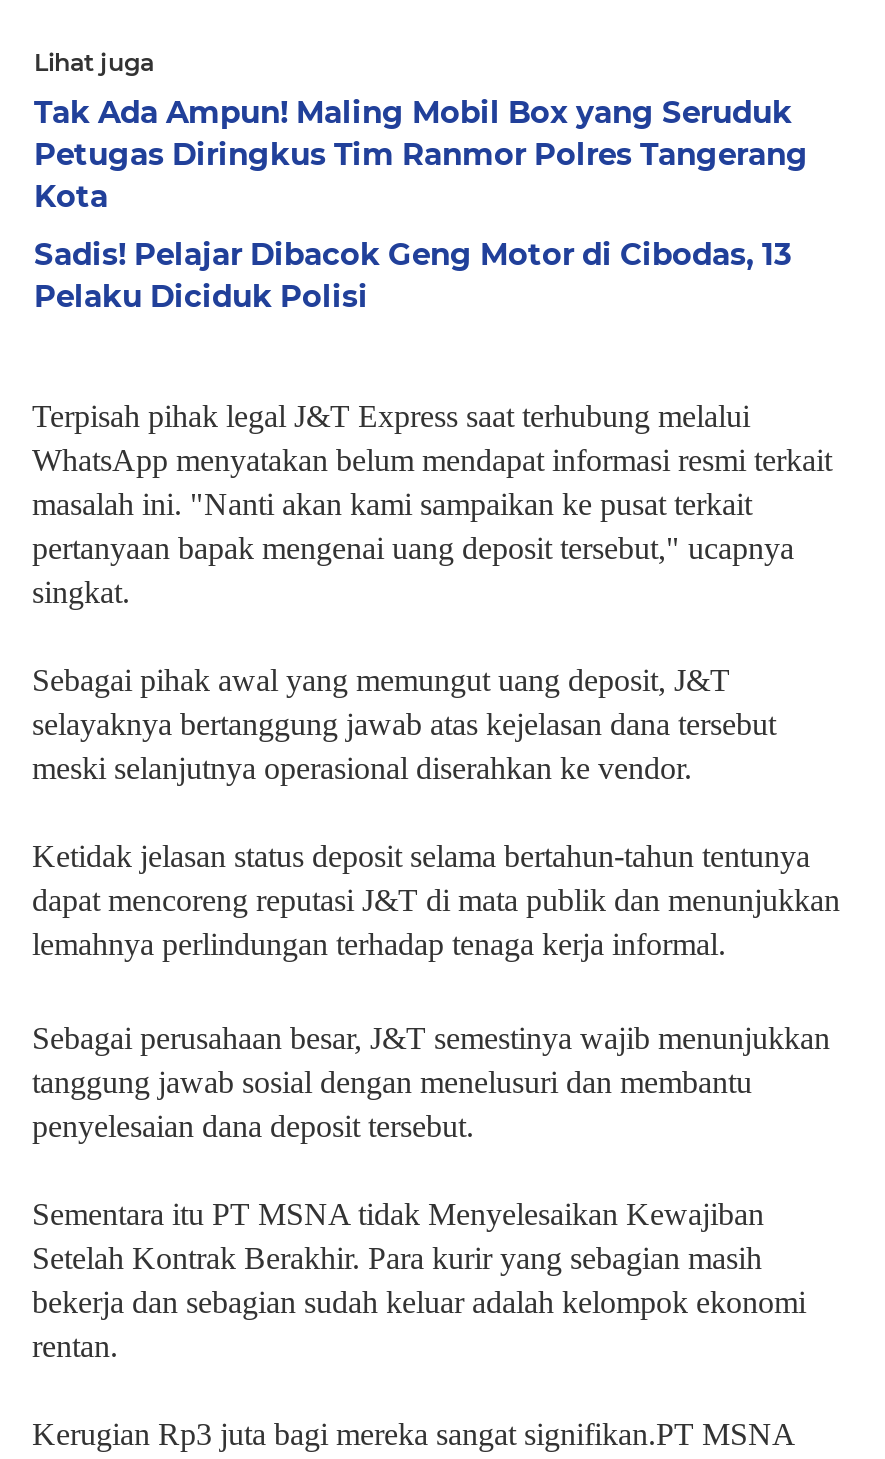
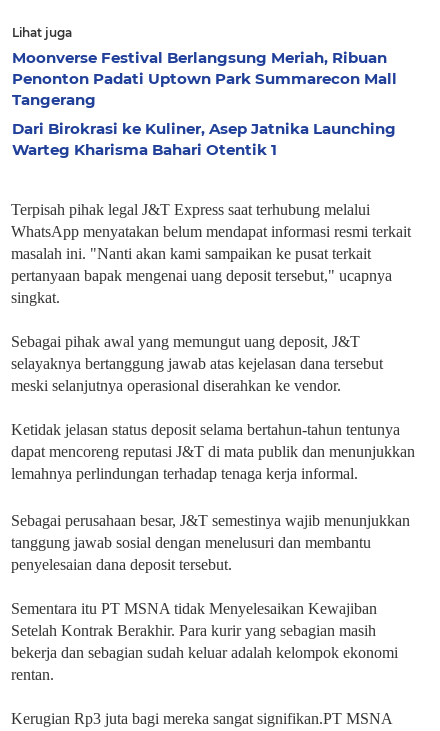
- Tak Ada Ampun! Maling Mobil Box yang Seruduk
- Petugas Diringkus Tim Ranmor Polres Tangerang
- Kota
+ Moonverse Festival Berlangsung Meriah, Ribuan
+ Penonton Padati Uptown Park Summarecon Mall
+ Tangerang

- Sadis! Pelajar Dibacok Geng Motor di Cibodas, 13
- Pelaku Diciduk Polisi
+ Dari Birokrasi ke Kuliner, Asep Jatnika Launching
+ Warteg Kharisma Bahari Otentik 1
